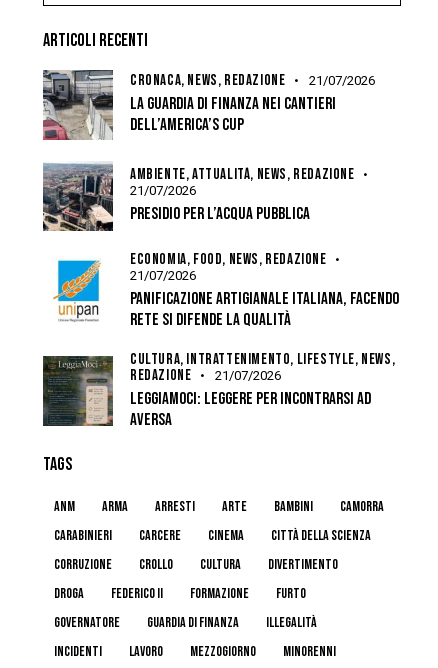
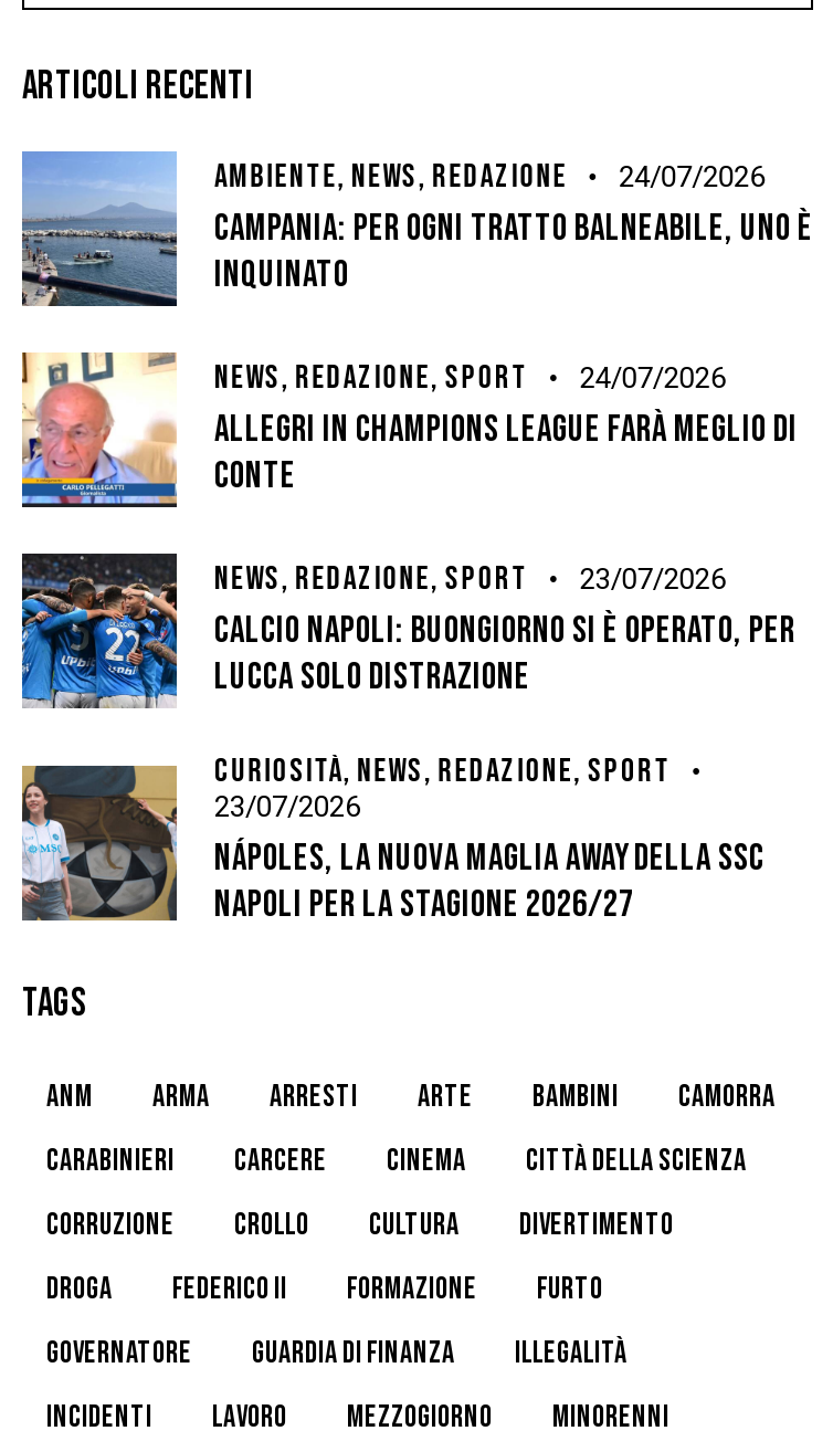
- [image]
- CRONACA, NEWS, REDAZIONE
- 21/07/2026
- LA GUARDIA DI FINANZA NEI CANTIERI
- DELL’AMERICA’S CUP
+ [image]
+ AMBIENTE, NEWS, REDAZIONE
+ 24/07/2026
+ CAMPANIA: PER OGNI TRATTO BALNEABILE, UNO È
+ INQUINATO

- [image]
- AMBIENTE,ATTUALITÀ, NEWS, REDAZIONE
- 21/07/2026
- PRESIDIO PER L’ACQUA PUBBLICA
+ [image]
+ NEWS, REDAZIONE, SPORT
+ 24/07/2026
+ ALLEGRI IN CHAMPIONS LEAGUE FARÀ MEGLIO DI
+ CONTE

- [image]
- ECONOMIA, FOOD, NEWS, REDAZIONE
- 21/07/2026
- PANIFICAZIONE ARTIGIANALE ITALIANA, FACENDO
- RETE SI DIFENDE LA QUALITÀ
+ [image]
+ NEWS, REDAZIONE, SPORT
+ 23/07/2026
+ CALCIO NAPOLI: BUONGIORNO SI È OPERATO, PER
+ LUCCA SOLO DISTRAZIONE

- [image]
- CULTURA, INTRATTENIMENTO, LIFESTYLE, NEWS,
- REDAZIONE
- 21/07/2026
- LEGGIAMOCI: LEGGERE PER INCONTRARSI AD
- AVERSA
+ [image]
+ CURIOSITÀ, NEWS, REDAZIONE, SPORT
+ 23/07/2026
+ NÁPOLES, LA NUOVA MAGLIA AWAY DELLA SSC
+ NAPOLI PER LA STAGIONE 2026/27
